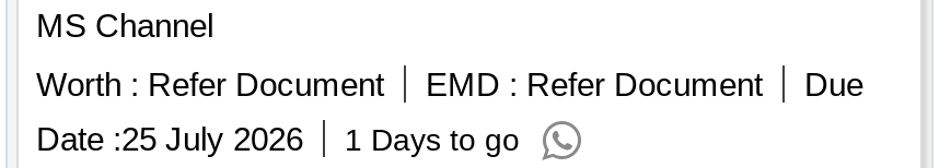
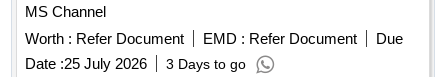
- Date : 25 July 2026 1 Days to go
+ Date : 25 July 2026 3 Days to go
